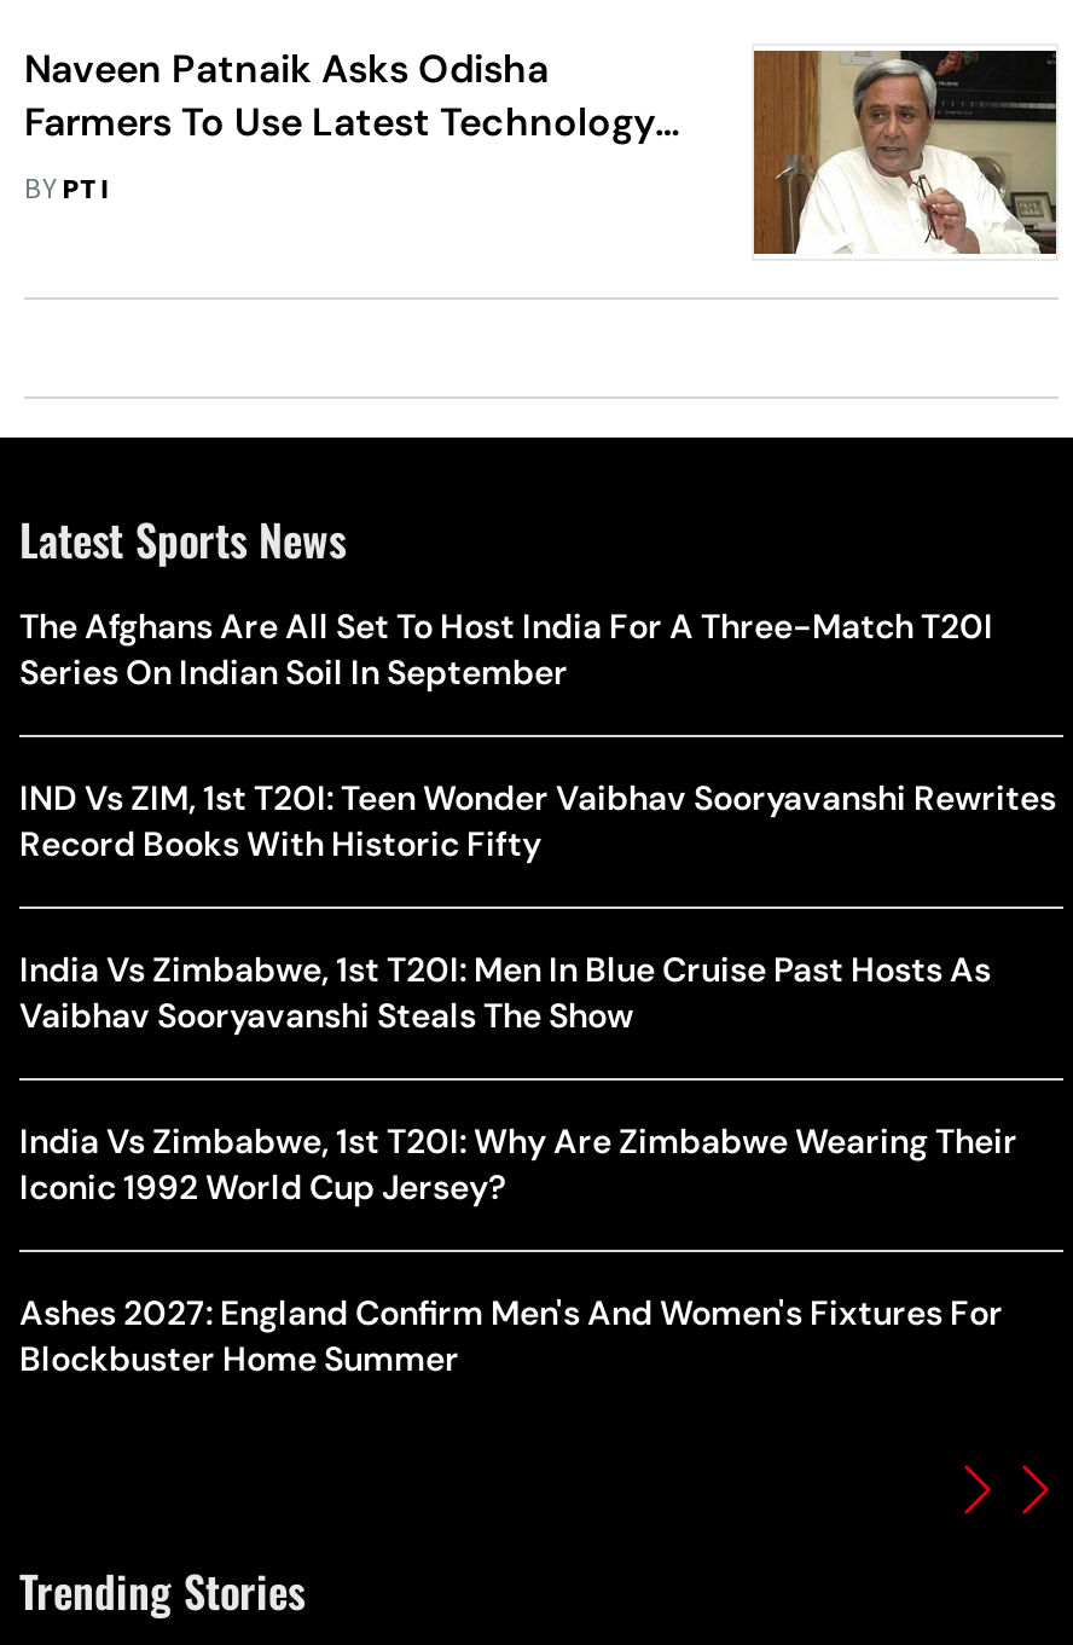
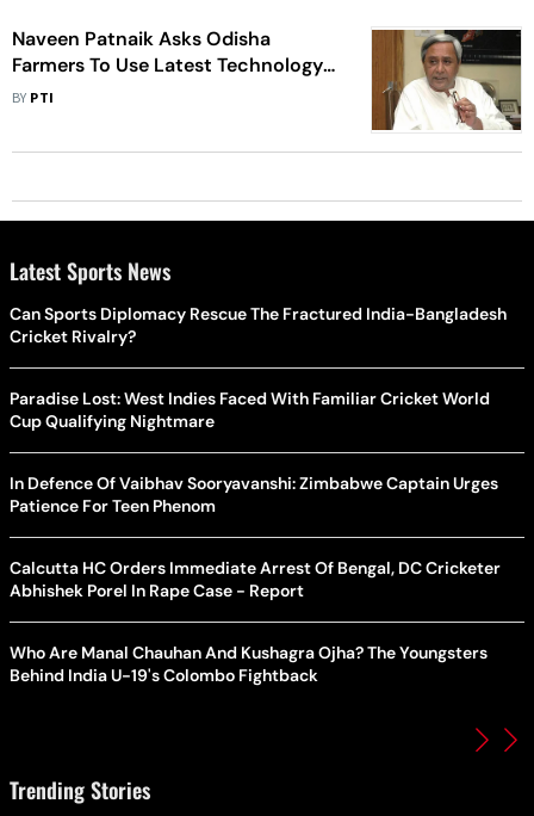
- The Afghans Are All Set To Host India For A Three-Match T20I
- Series On Indian Soil In September
+ Can Sports Diplomacy Rescue The Fractured India-Bangladesh
+ Cricket Rivalry?

- IND Vs ZIM, 1st T20I: Teen Wonder Vaibhav Sooryavanshi Rewrites
- Record Books With Historic Fifty
+ Paradise Lost: West Indies Faced With Familiar Cricket World
+ Cup Qualifying Nightmare

- India Vs Zimbabwe, 1st T20I: Men In Blue Cruise Past Hosts As
- Vaibhav Sooryavanshi Steals The Show
+ In Defence Of Vaibhav Sooryavanshi: Zimbabwe Captain Urges
+ Patience For Teen Phenom

- India Vs Zimbabwe, 1st T20I: Why Are Zimbabwe Wearing Their
- Iconic 1992 World Cup Jersey?
+ Calcutta HC Orders Immediate Arrest Of Bengal, DC Cricketer
+ Abhishek Porel In Rape Case - Report

- Ashes 2027: England Confirm Men's And Women's Fixtures For
- Blockbuster Home Summer
+ Who Are Manal Chauhan And Kushagra Ojha? The Youngsters
+ Behind India U-19's Colombo Fightback
